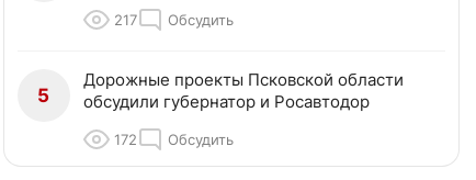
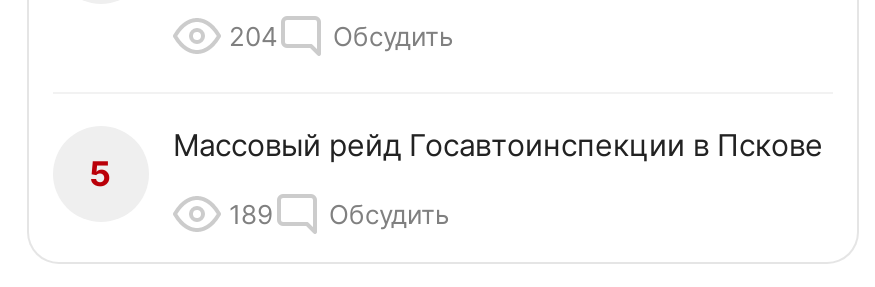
- 217 Обсудить
+ 204 Обсудить

- Дорожные проекты Псковской области
- обсудили губернатор и Росавтодор
+ Массовый рейд Госавтоинспекции в Пскове

- 172 Обсудить
+ 189 Обсудить
